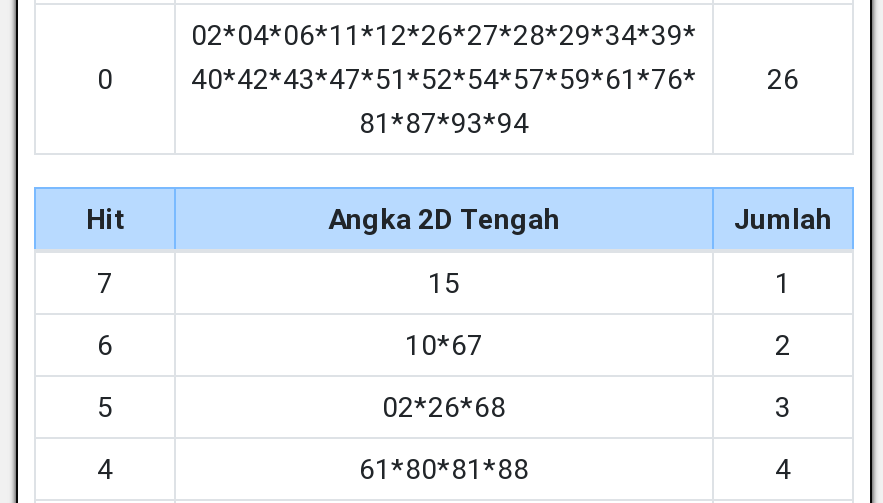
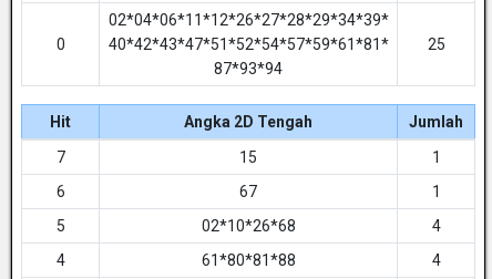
- 40*42*43*47*51*52*54*57*59*61*76*
+ 40*42*43*47*51*52*54*57*59*61*81*

- 26
+ 25

- 81*87*93*94
+ 87*93*94

- 10*67
+ 67

- 2
+ 1

- 02*26*68
+ 02*10*26*68

- 3
+ 4
